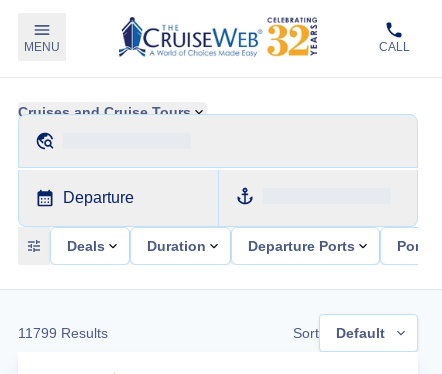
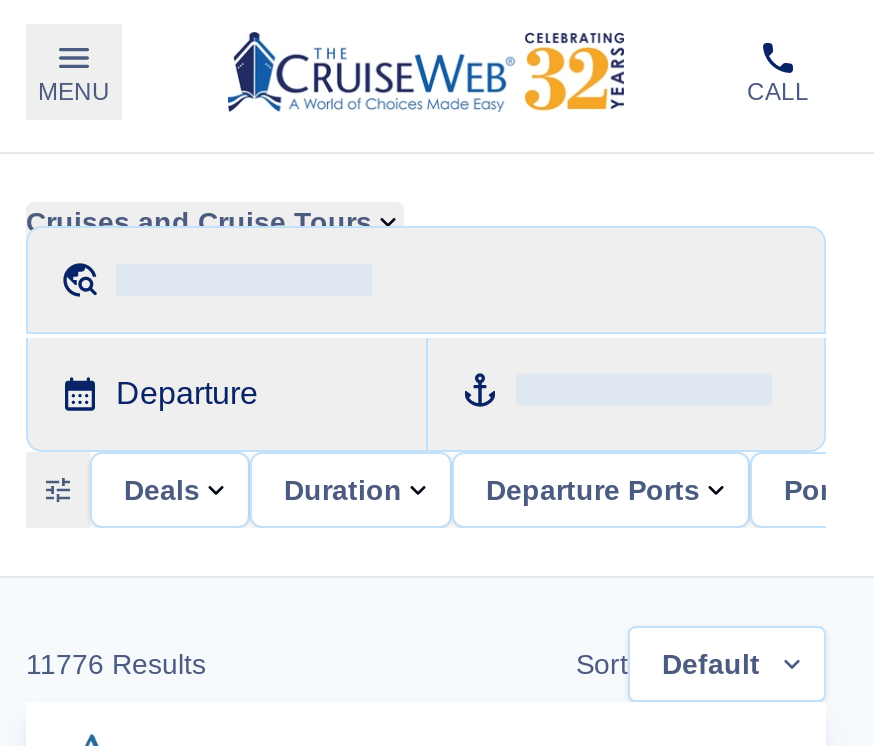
- 11799 Results
+ 11776 Results
